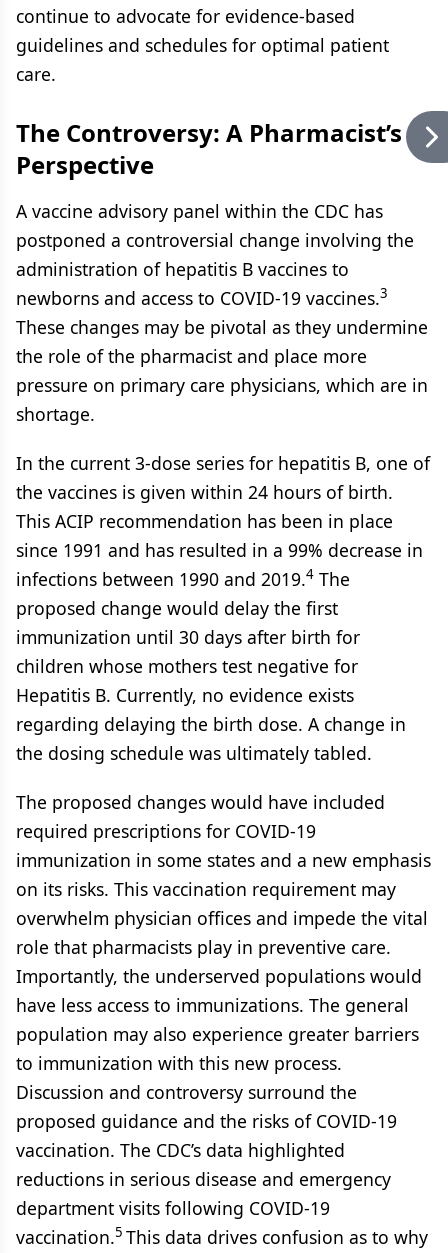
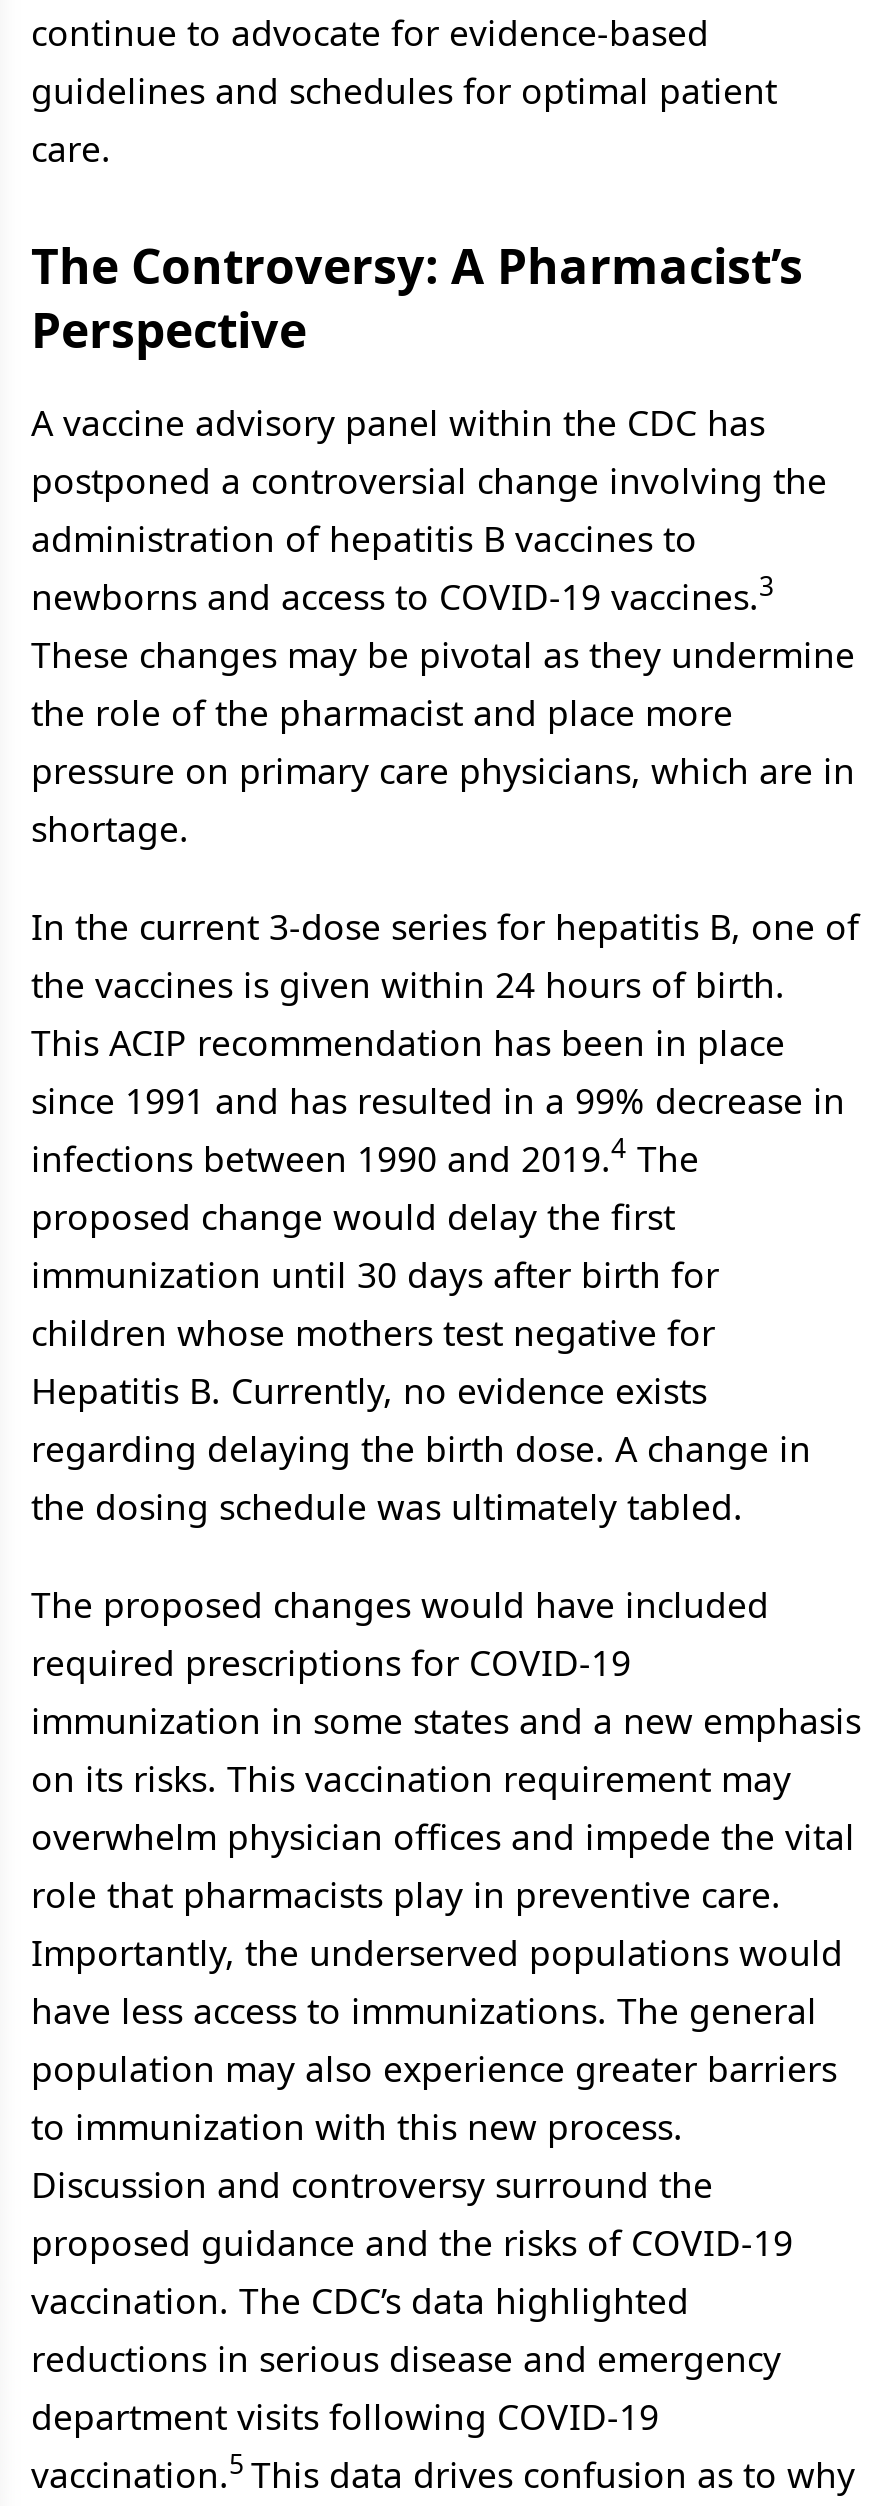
- [image]
